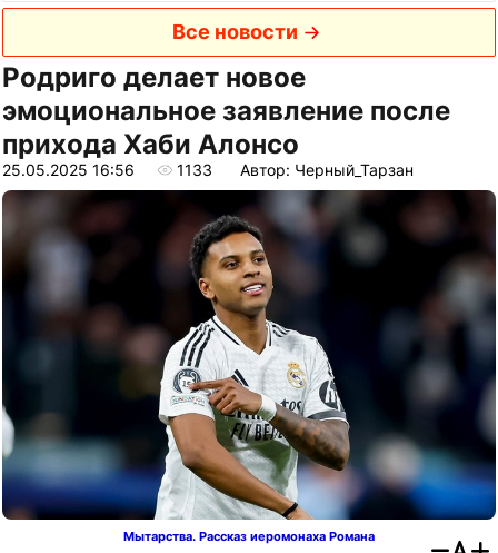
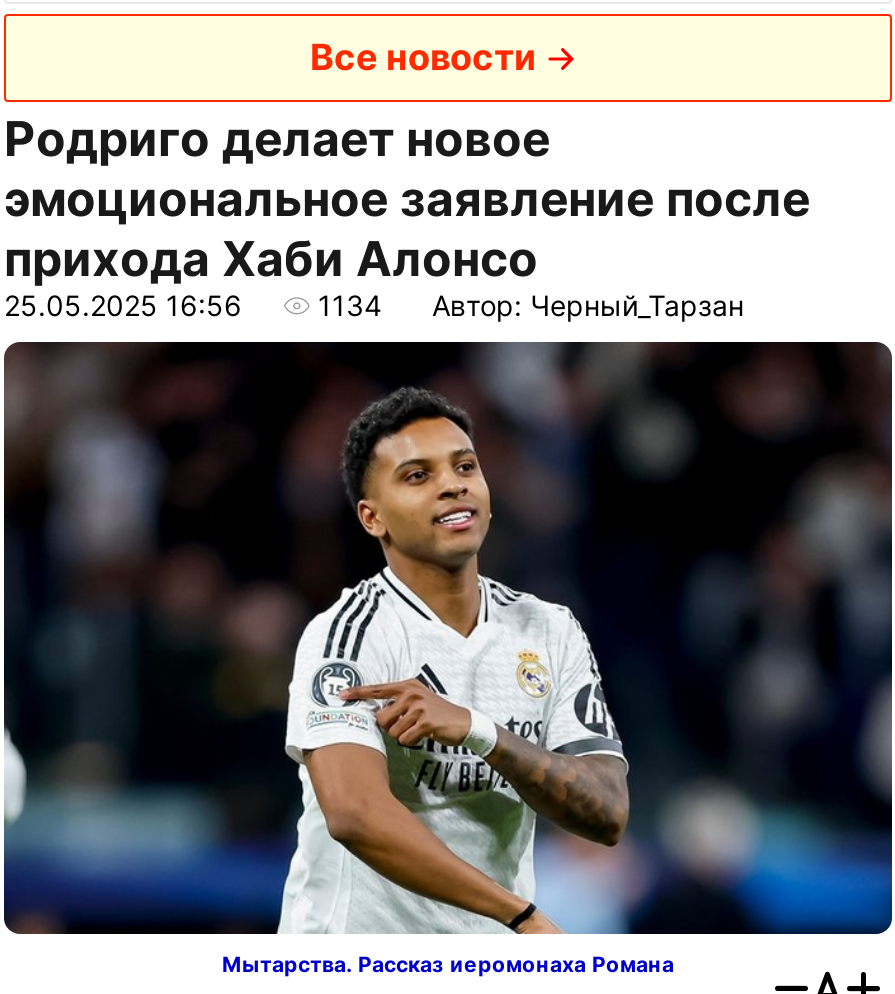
- 1133 Автор: Черный_Тарзан
+ 1134 Автор: Черный_Тарзан
